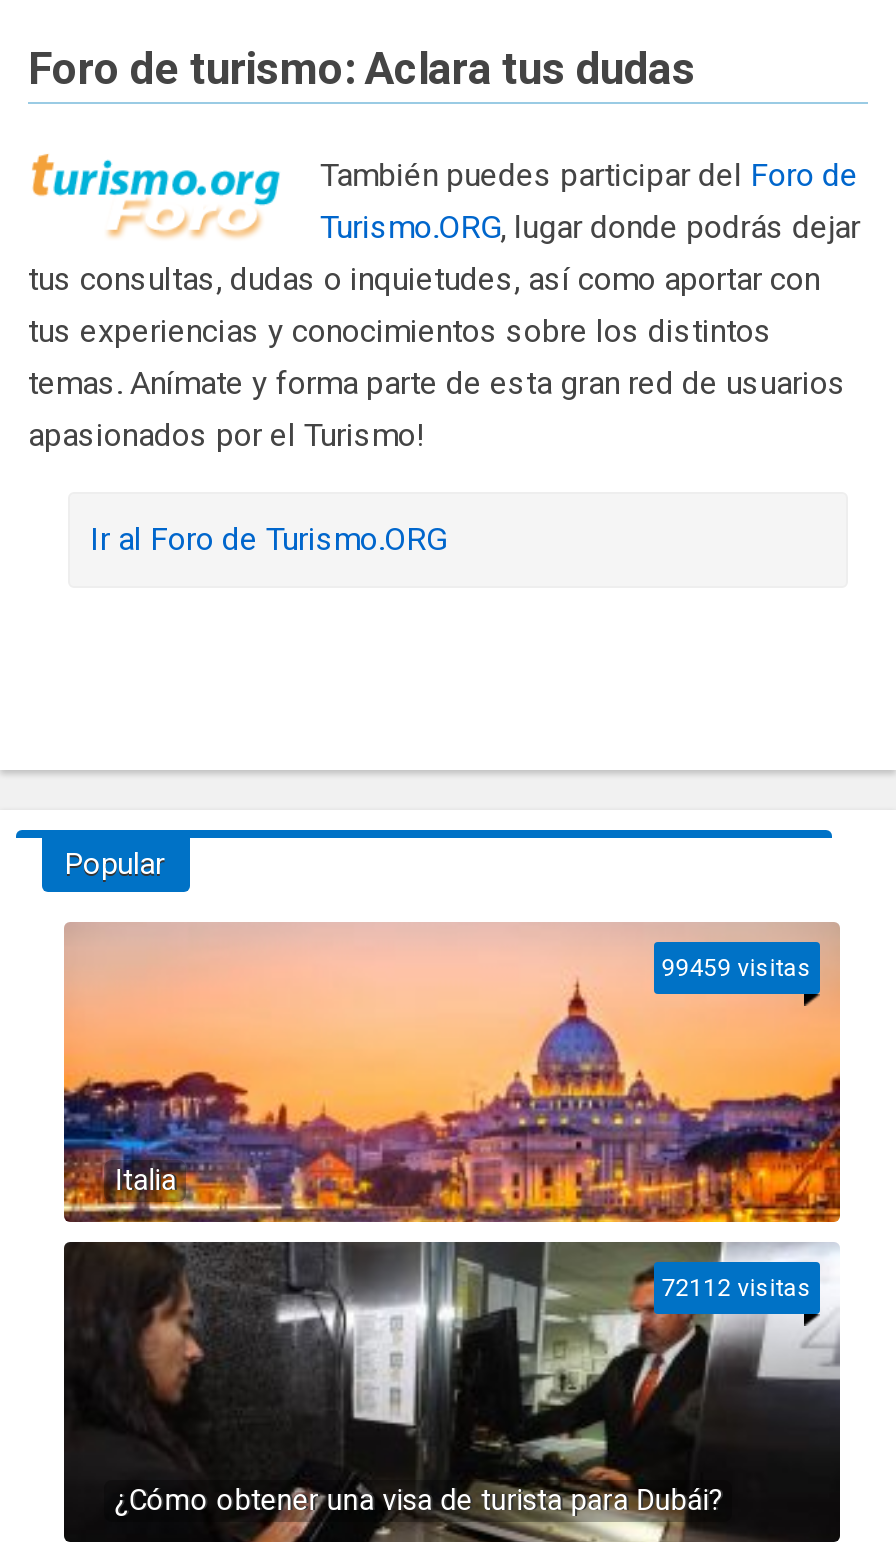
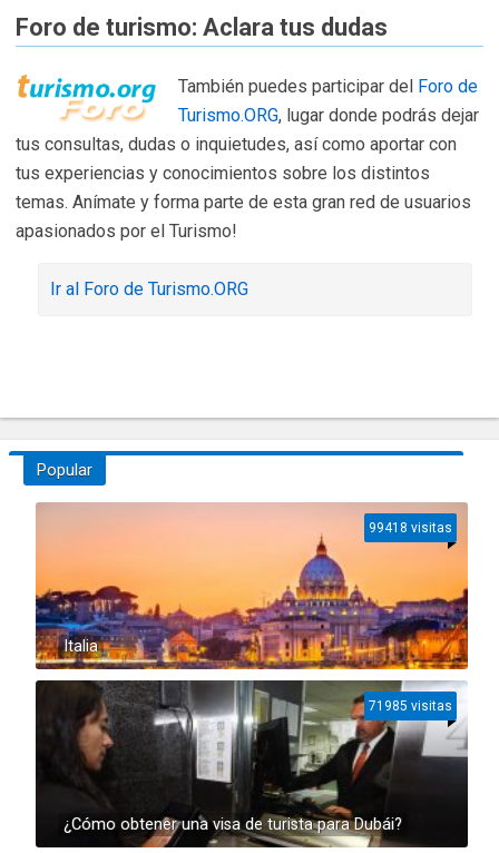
- 99459 visitas
+ 99418 visitas

- 72112 visitas
+ 71985 visitas
